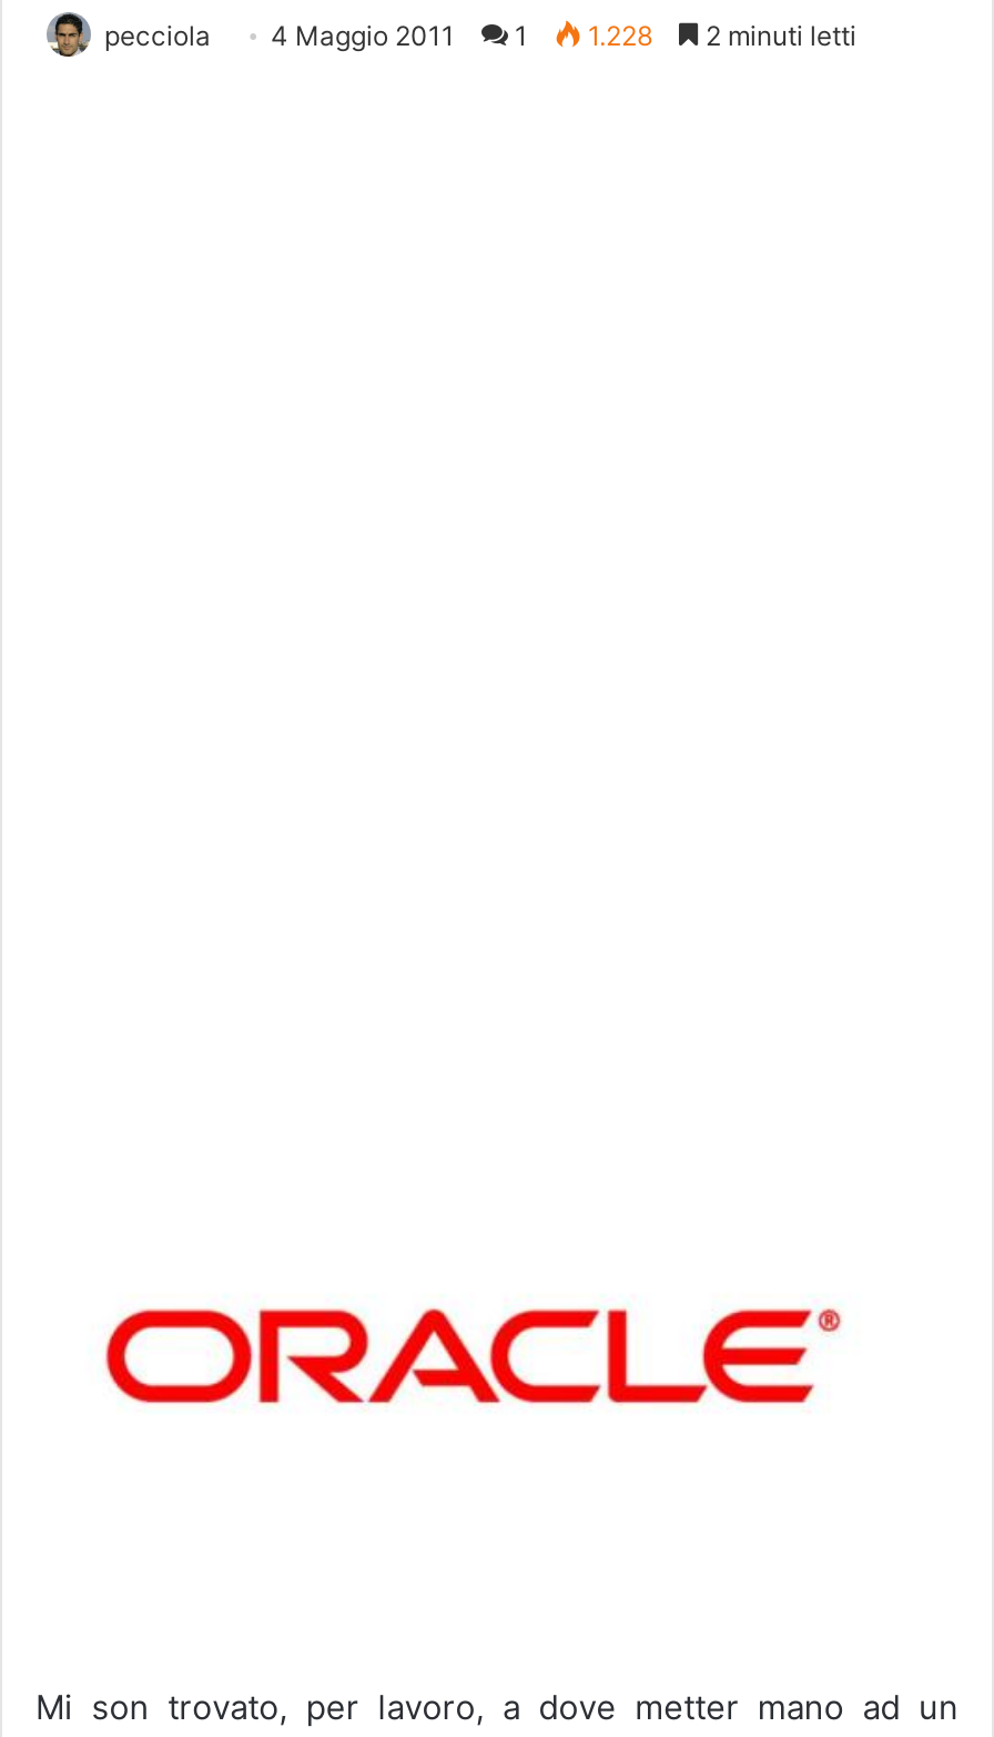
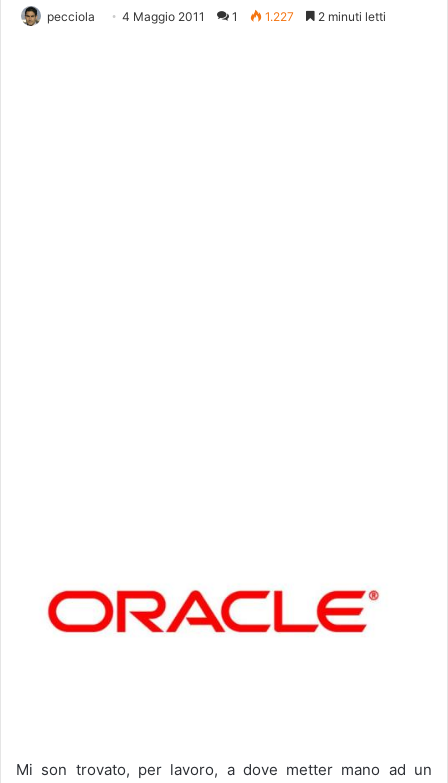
- pecciola 4 Maggio 2011 1 1.228 2 minuti letti
+ pecciola 4 Maggio 2011 1 1.227 2 minuti letti
